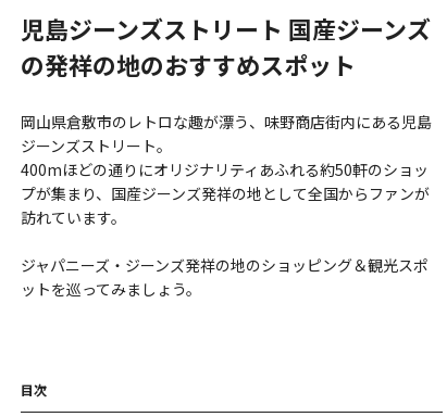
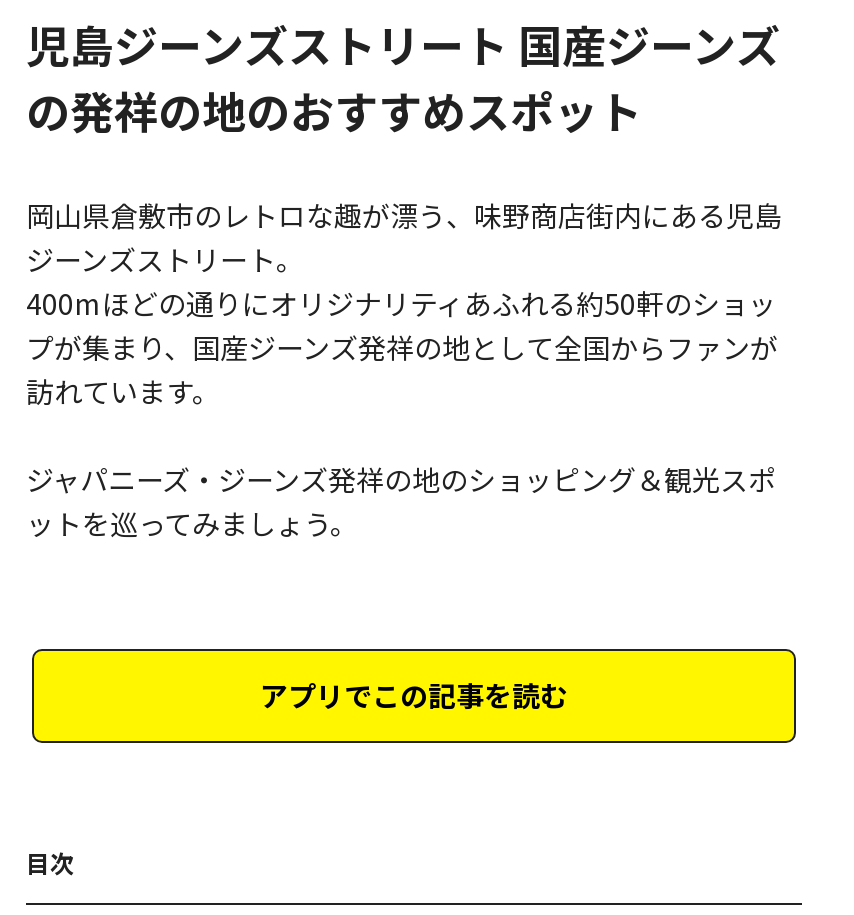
+ アプリでこの記事を読む
